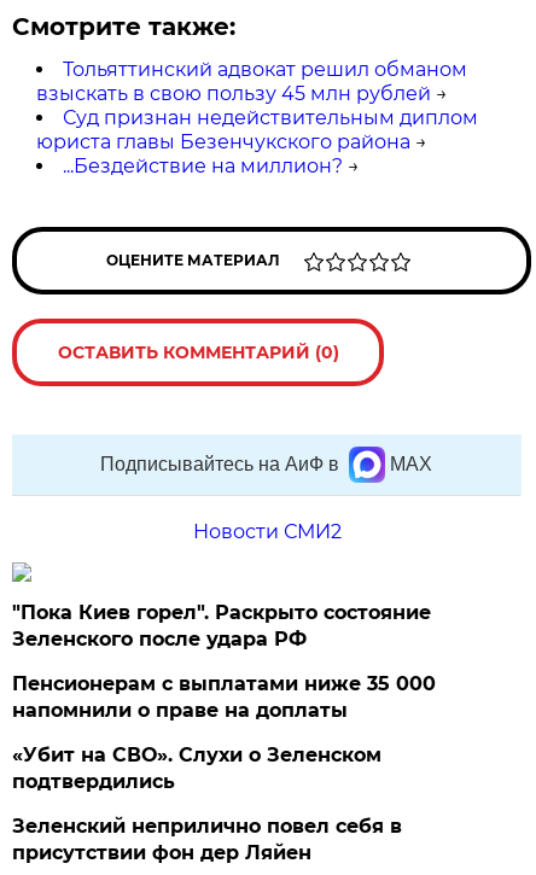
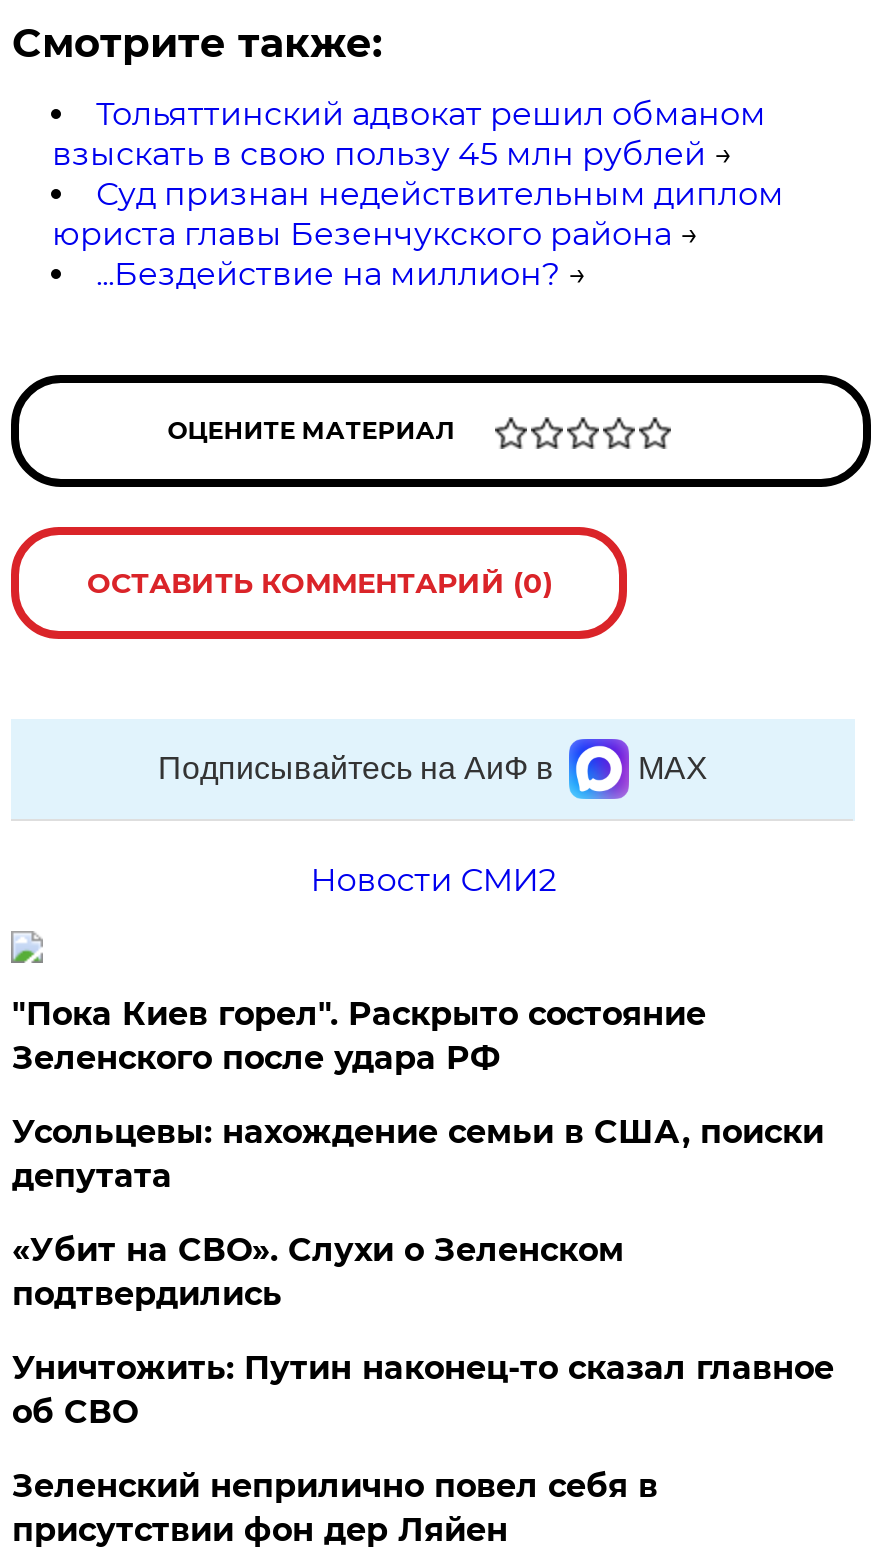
- Пенсионерам с выплатами ниже 35 000
- напомнили о праве на доплаты
+ Усольцевы: нахождение семьи в США, поиски
+ депутата

+ Уничтожить: Путин наконец-то сказал главное
+ об СВО
